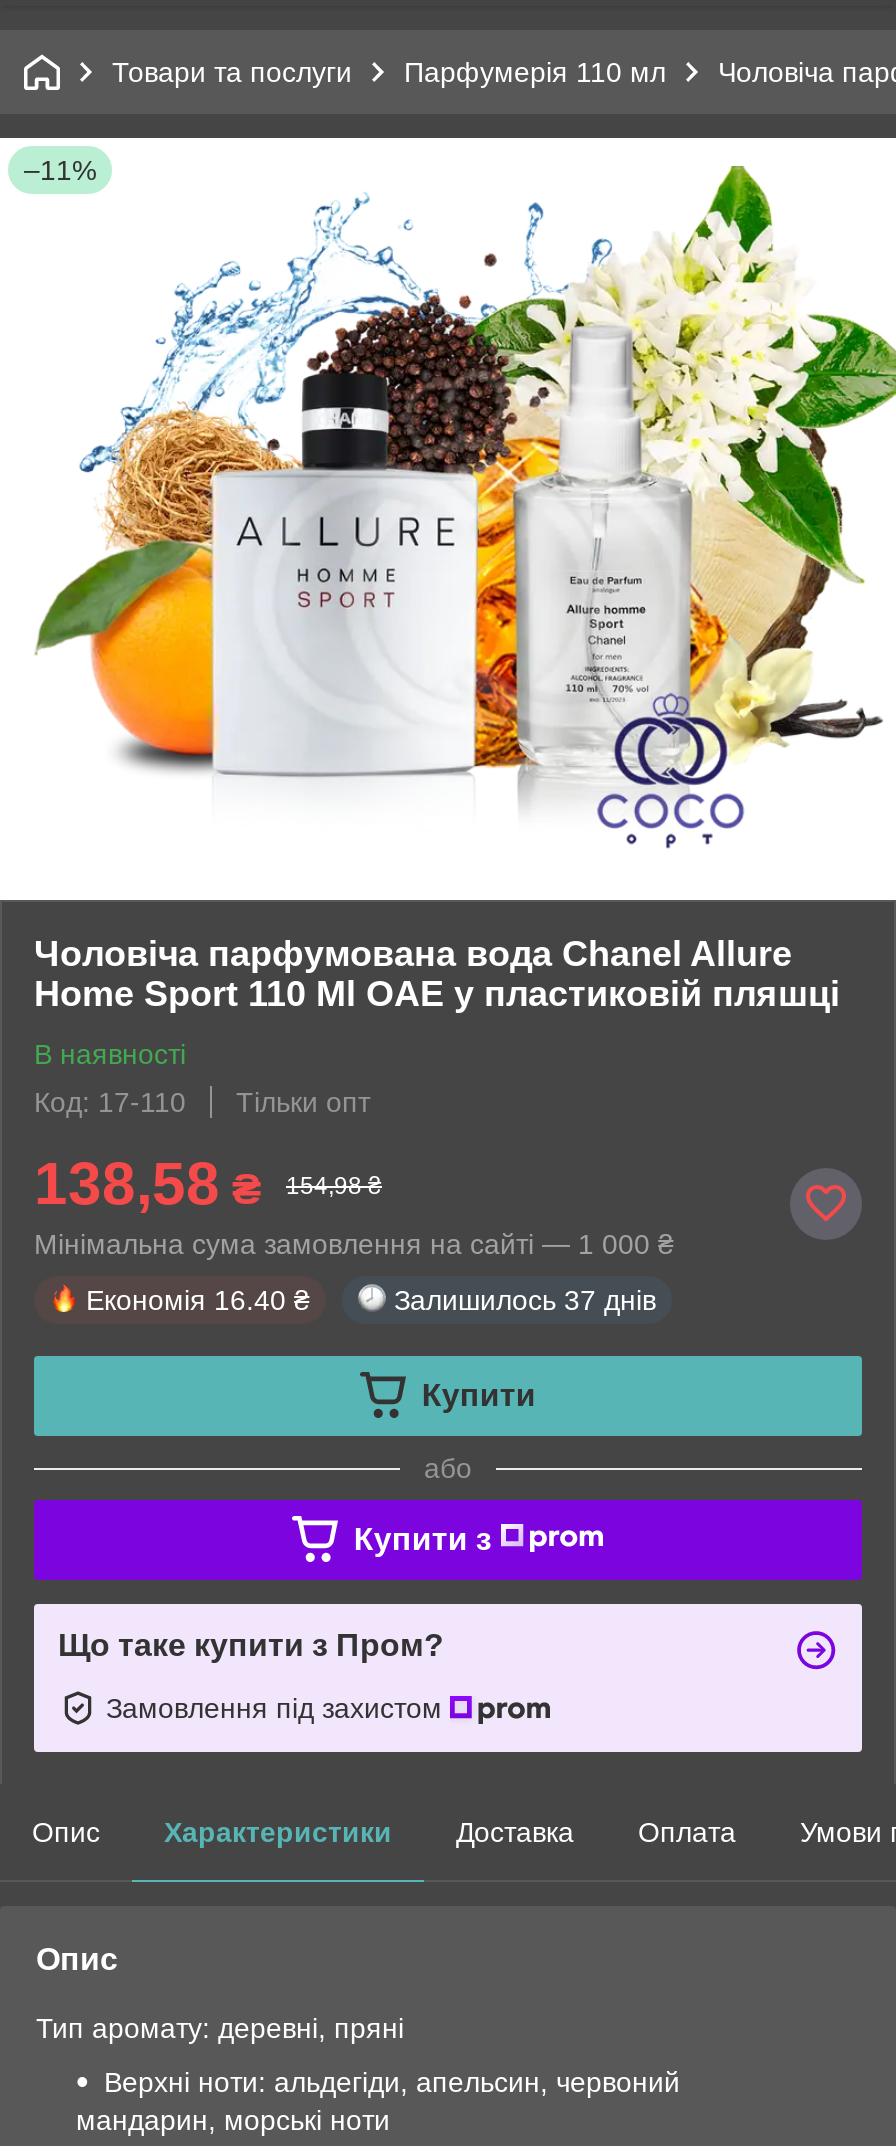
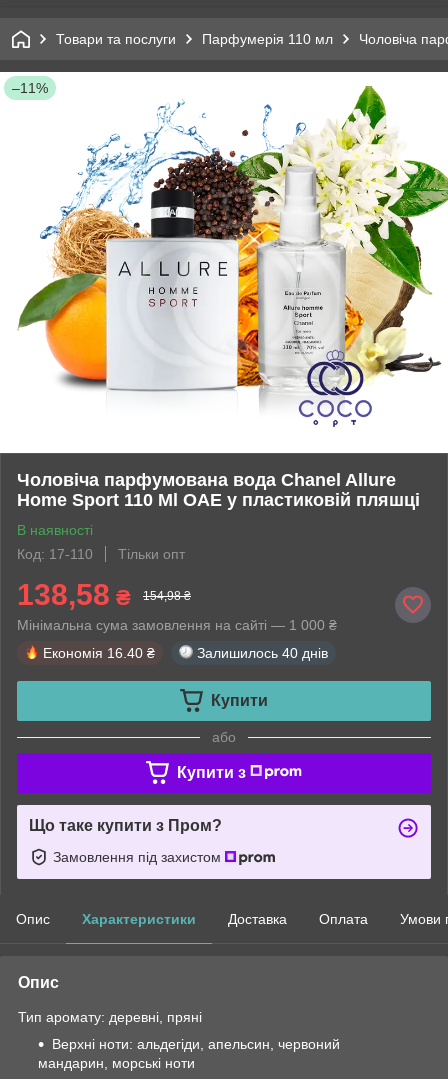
- Залишилось 37 днів
+ Залишилось 40 днів
